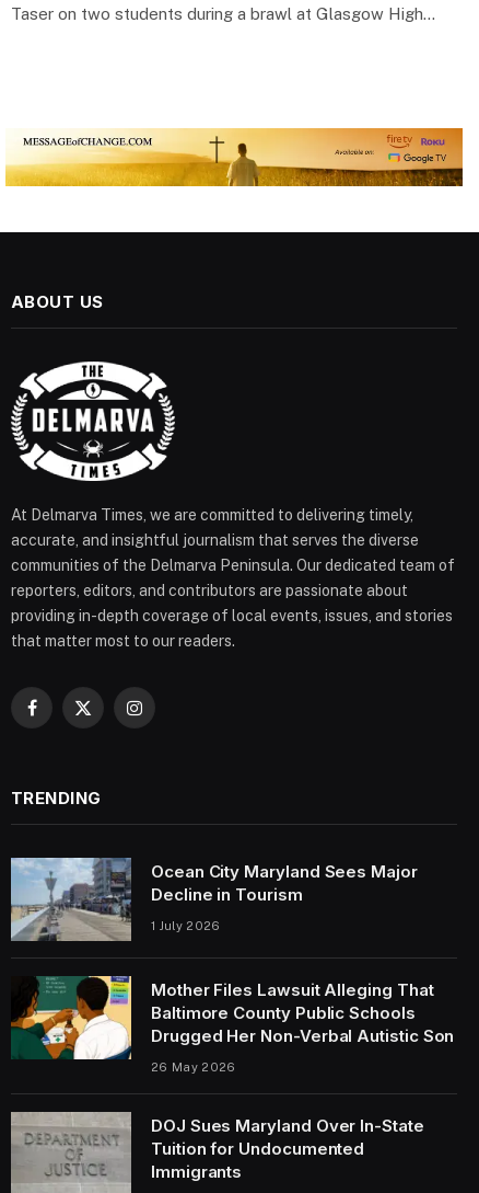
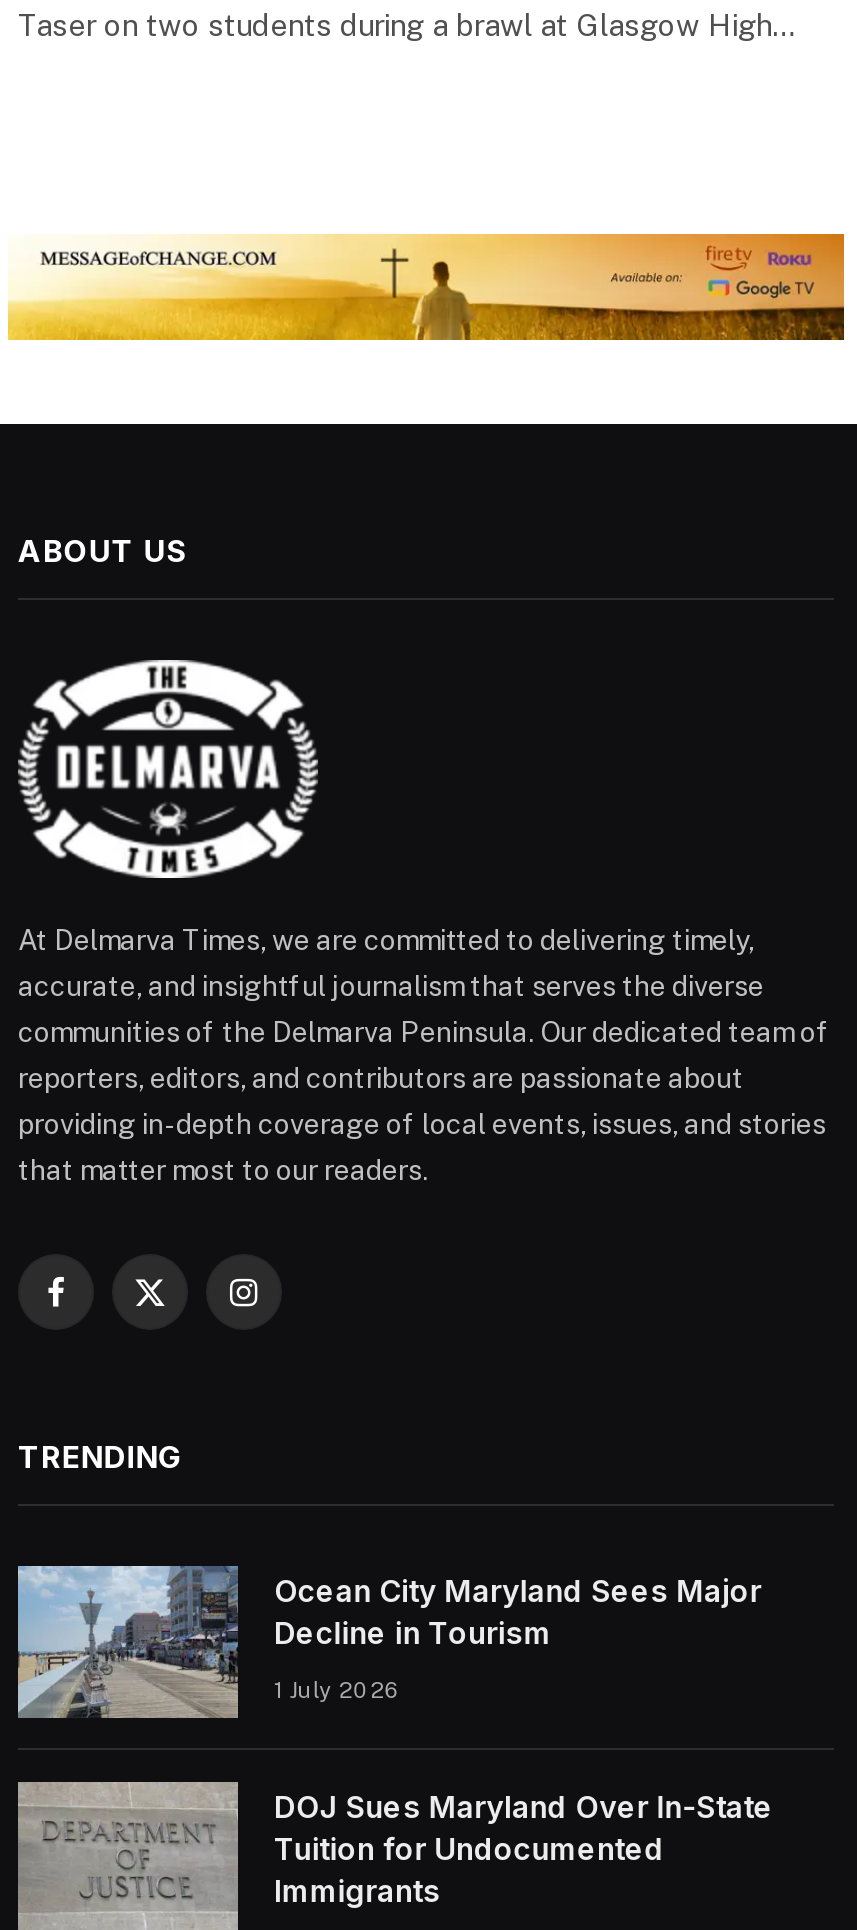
- [image]
- Mother Files Lawsuit Alleging That
- Baltimore County Public Schools
- Drugged Her Non-Verbal Autistic Son
- 26 May 2026
